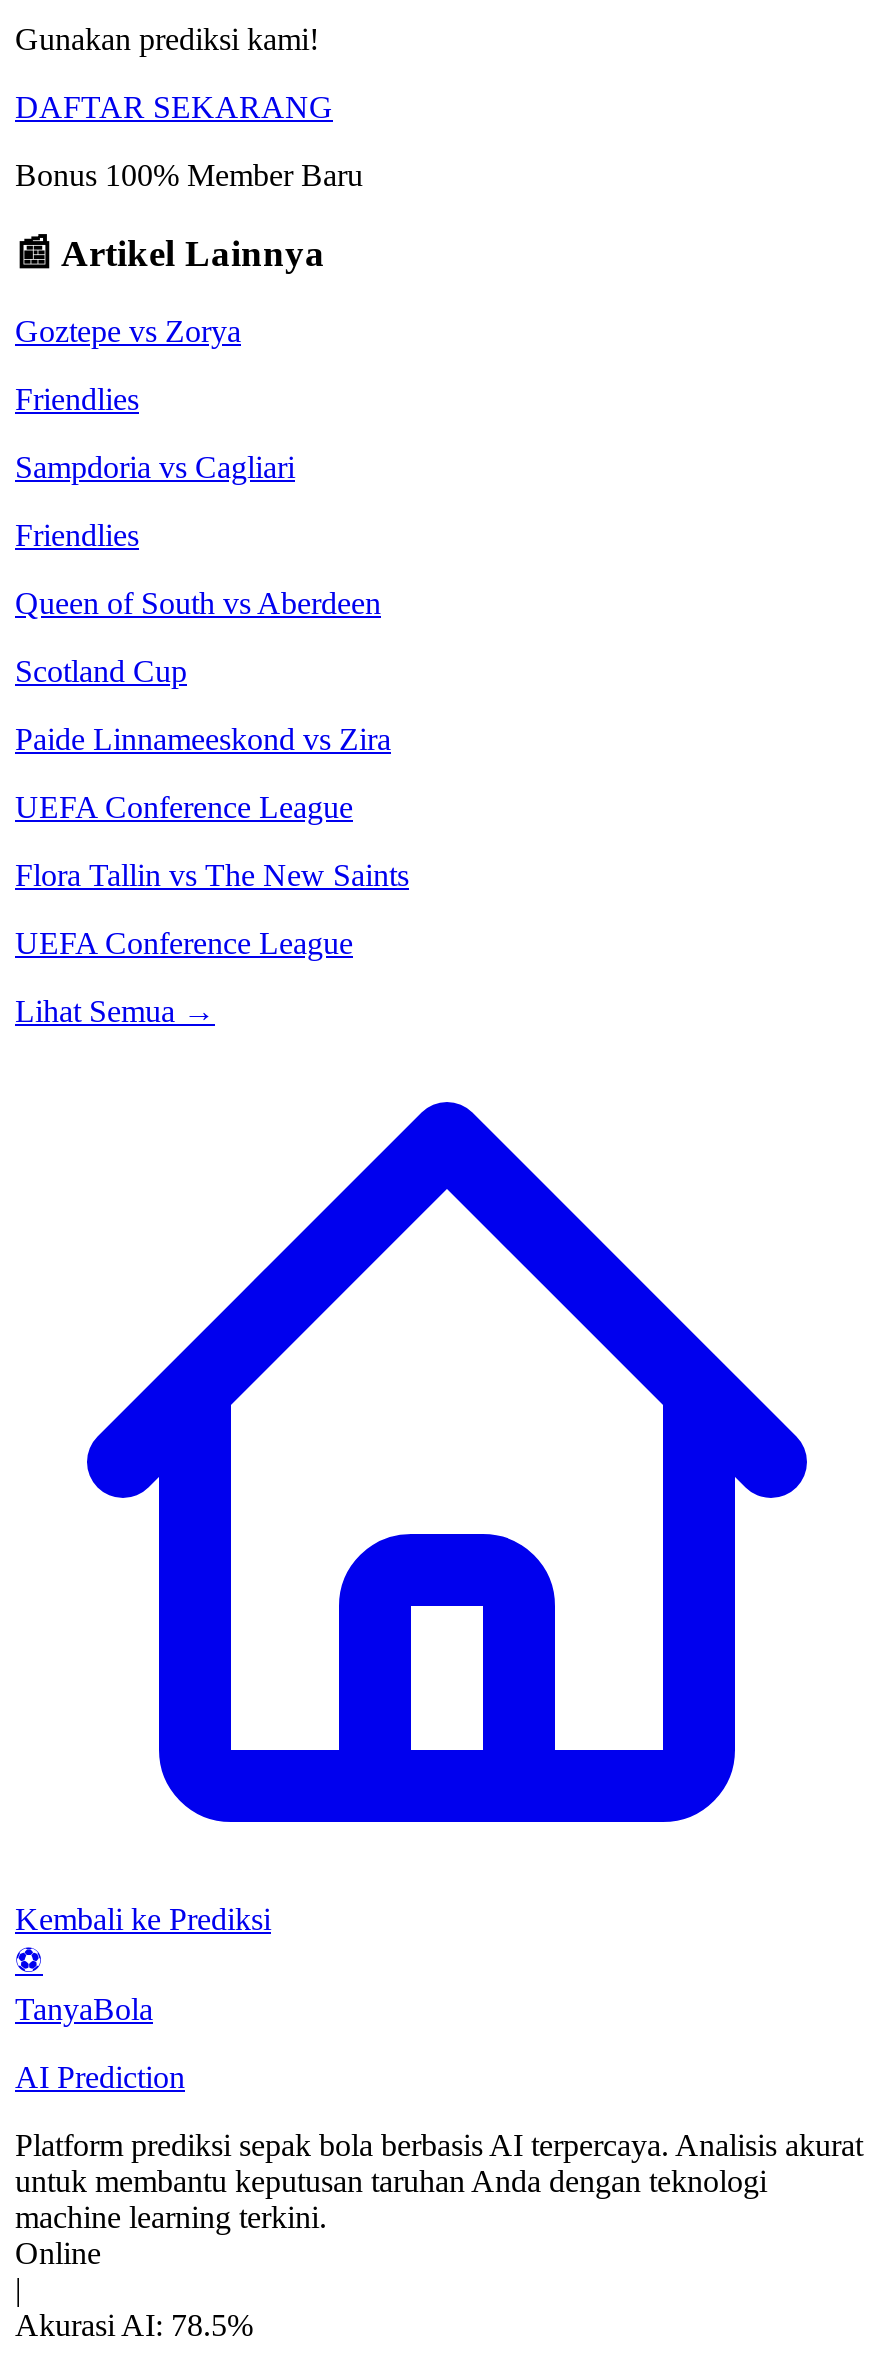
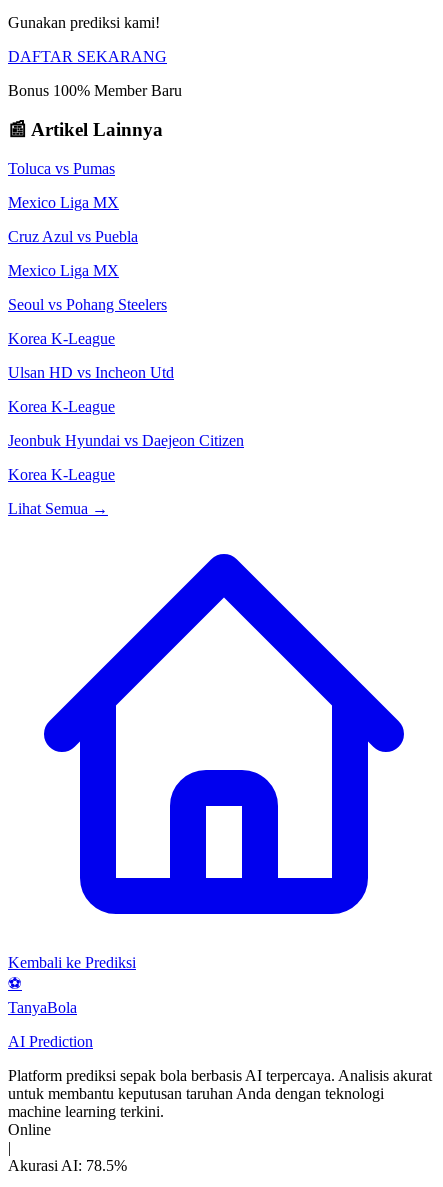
- Goztepe vs Zorya
+ Toluca vs Pumas

- Friendlies
+ Mexico Liga MX

- Sampdoria vs Cagliari
+ Cruz Azul vs Puebla

- Friendlies
+ Mexico Liga MX

- Queen of South vs Aberdeen
+ Seoul vs Pohang Steelers

- Scotland Cup
+ Korea K-League

- Paide Linnameeskond vs Zira
+ Ulsan HD vs Incheon Utd

- UEFA Conference League
+ Korea K-League

- Flora Tallin vs The New Saints
+ Jeonbuk Hyundai vs Daejeon Citizen

- UEFA Conference League
+ Korea K-League
